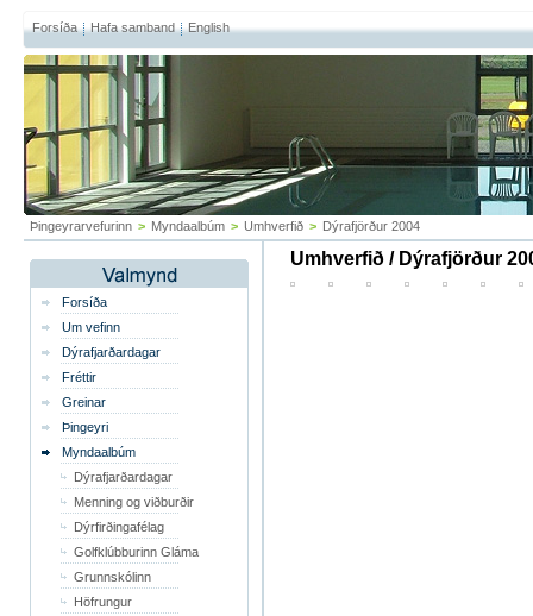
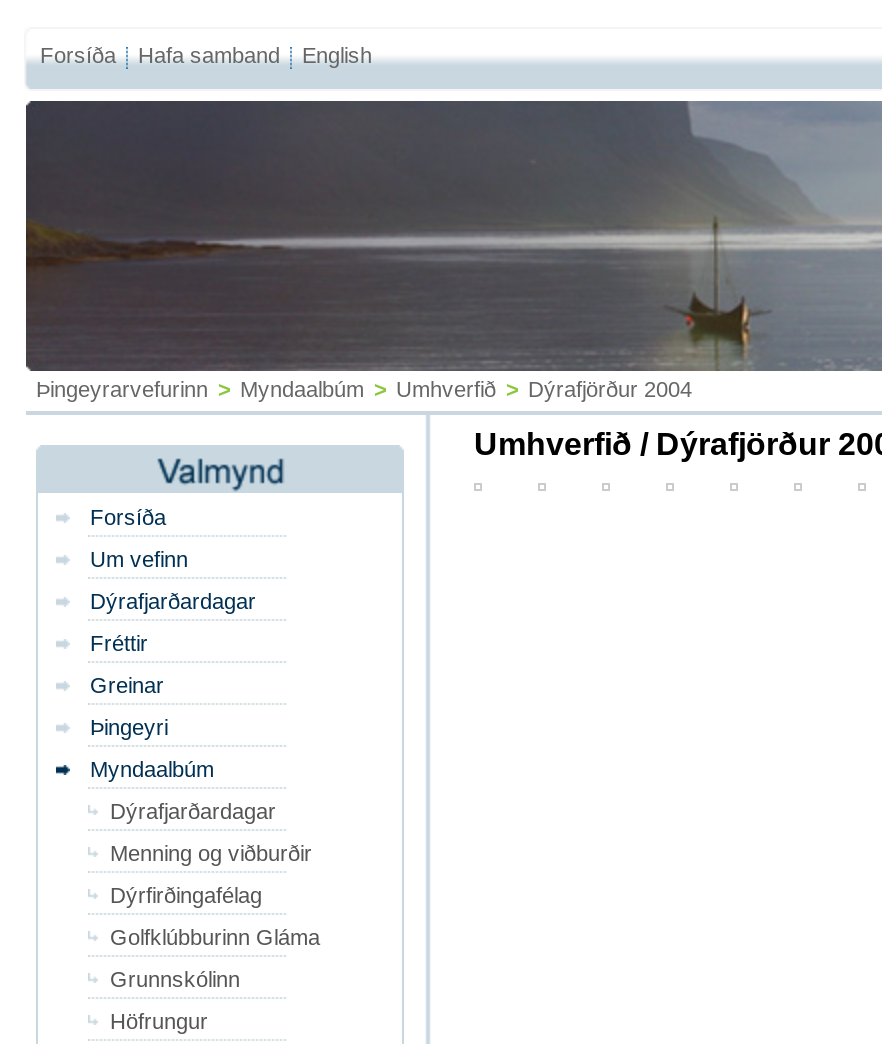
- [image]
+ [image]
